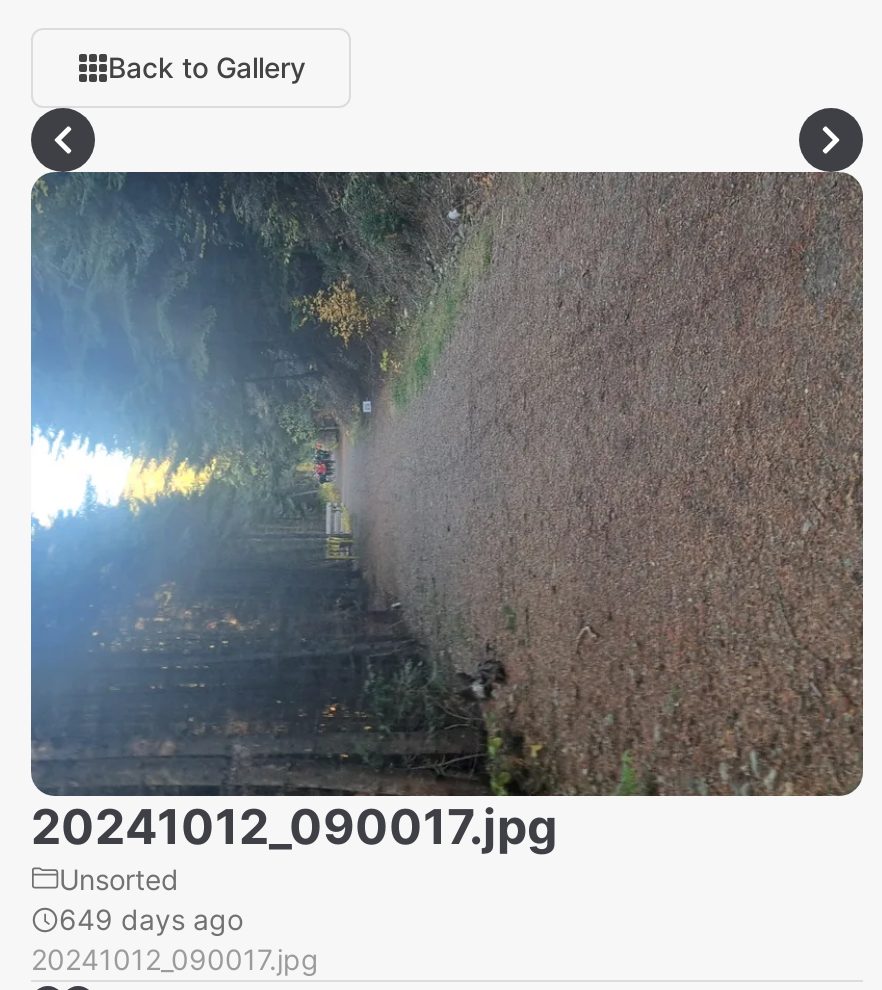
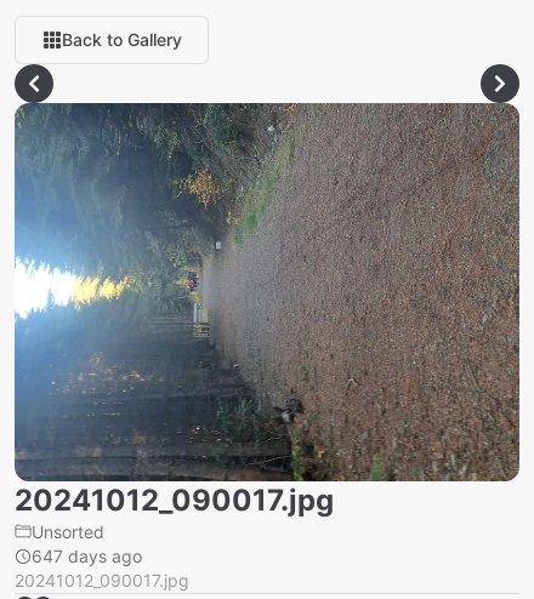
- 649 days ago
+ 647 days ago
